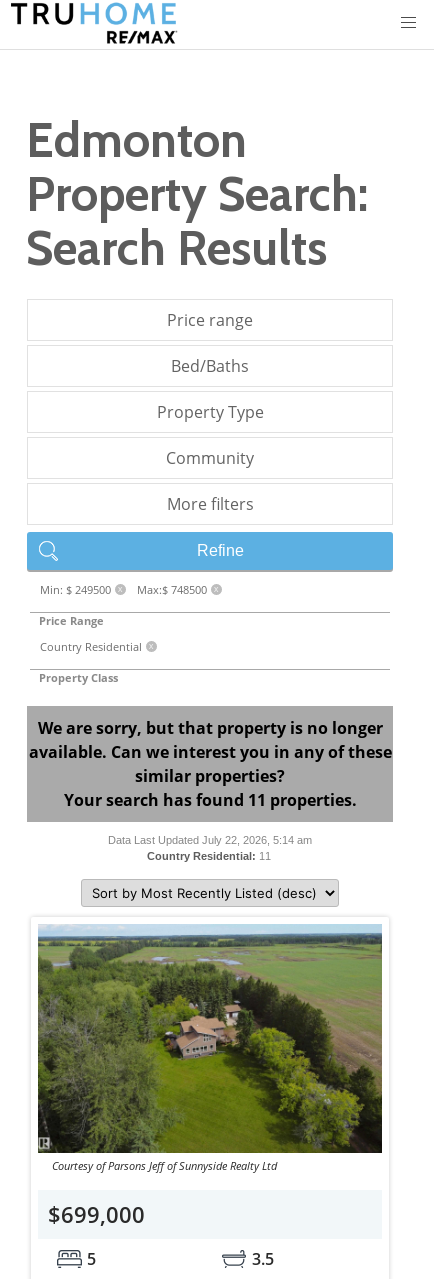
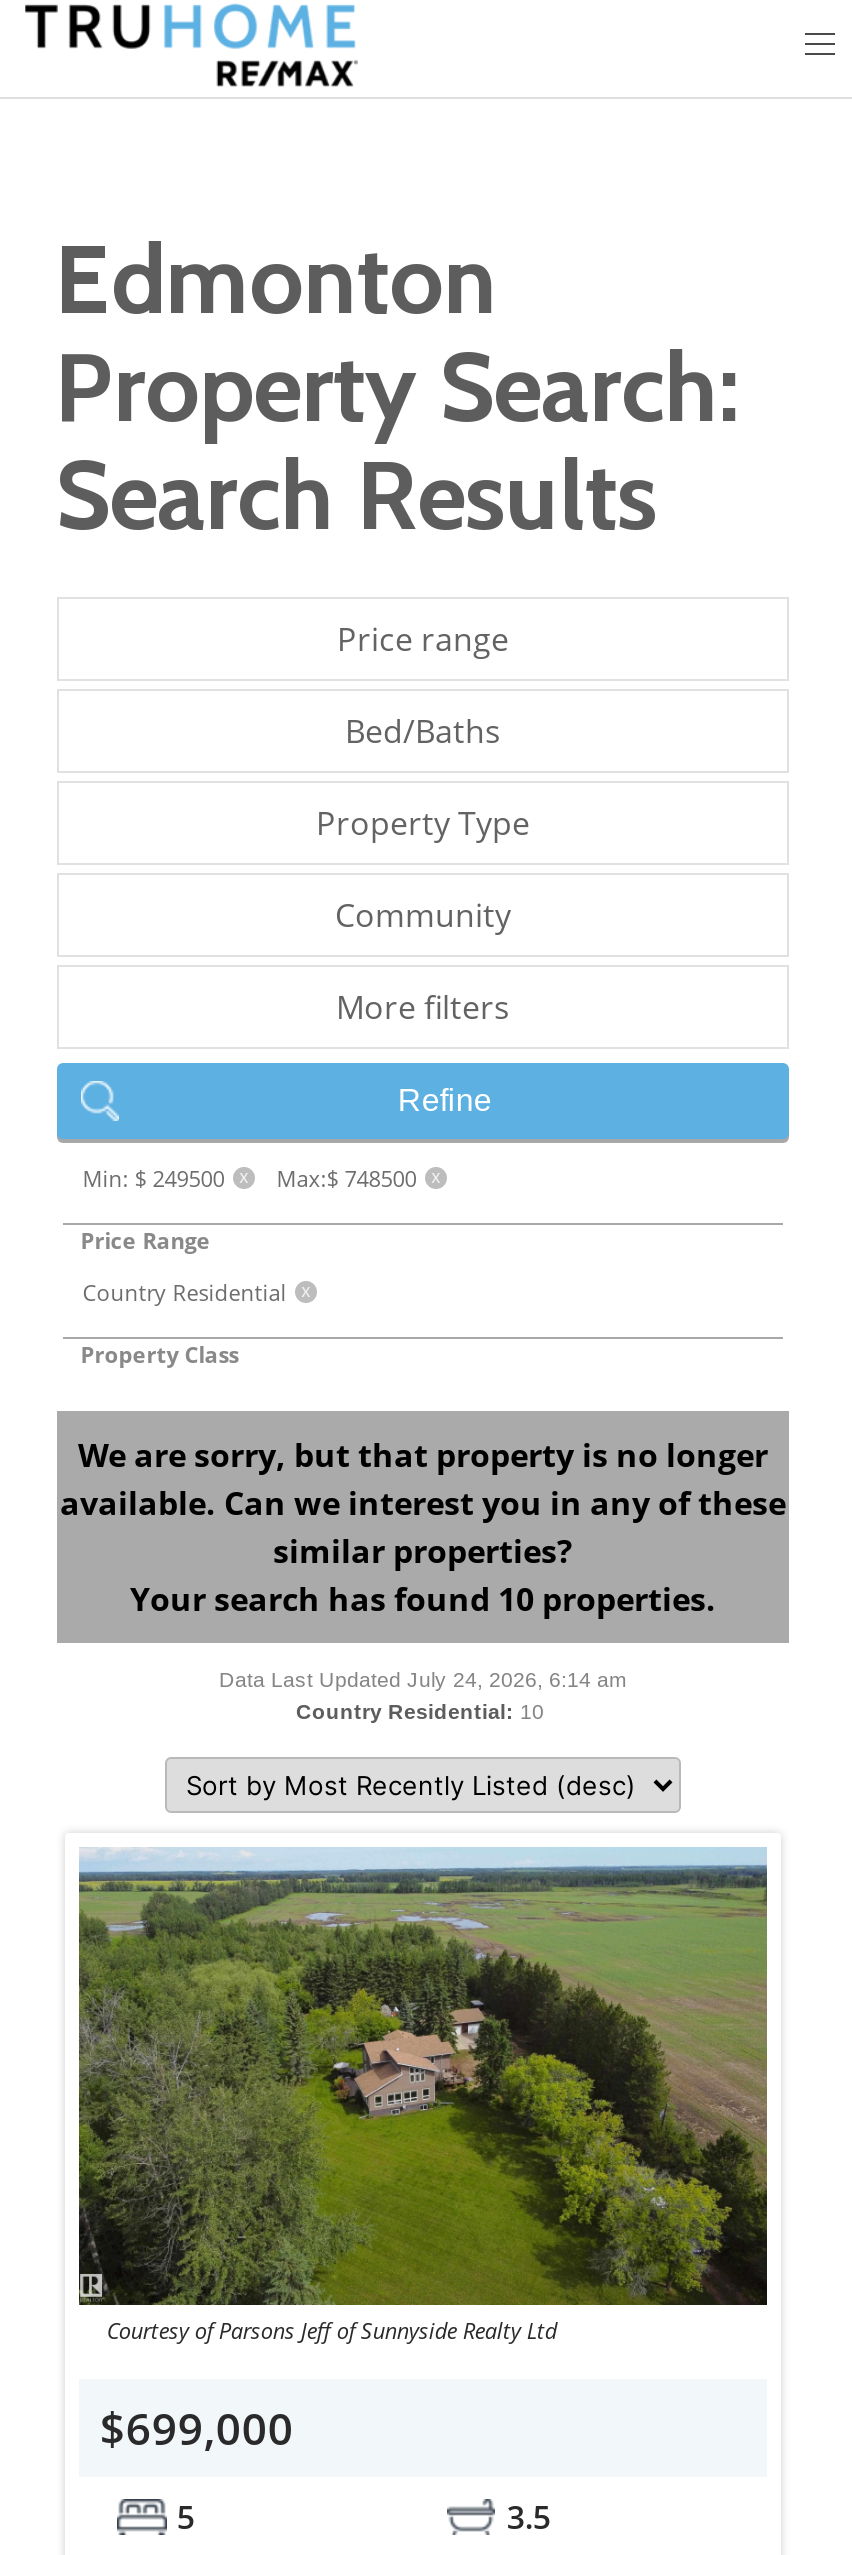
- Your search has found 11 properties.
+ Your search has found 10 properties.

- Data Last Updated July 22, 2026, 5:14 am
+ Data Last Updated July 24, 2026, 6:14 am

- Country Residential: 11
+ Country Residential: 10
